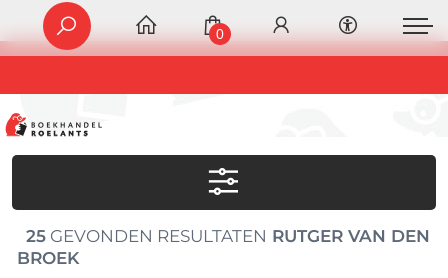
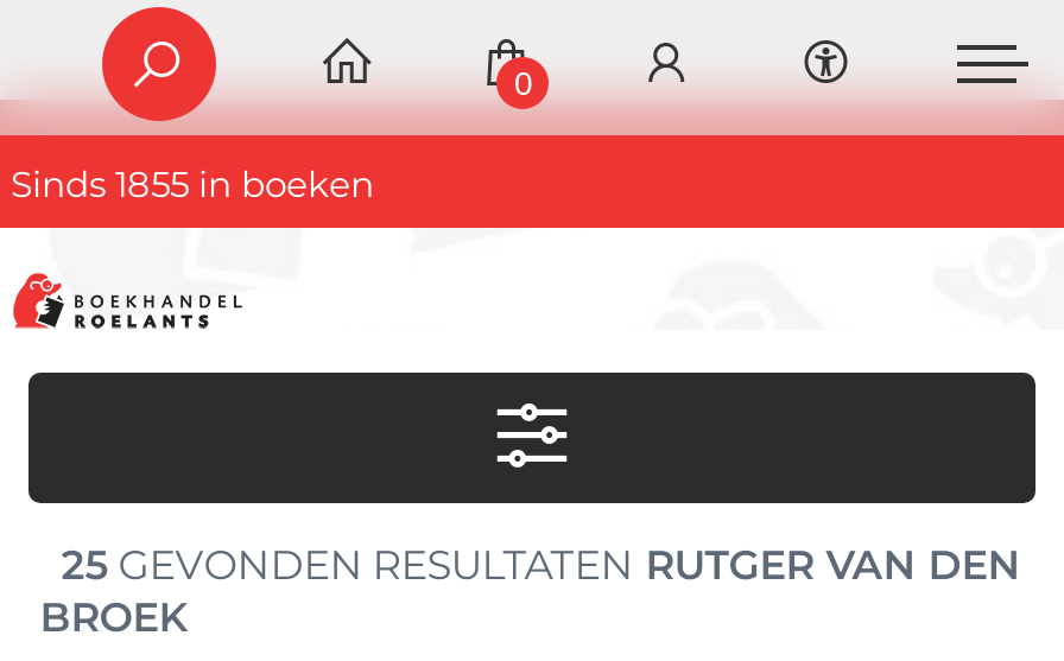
+ Sinds 1855 in boeken
